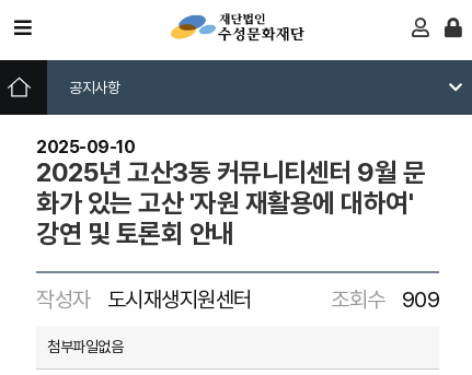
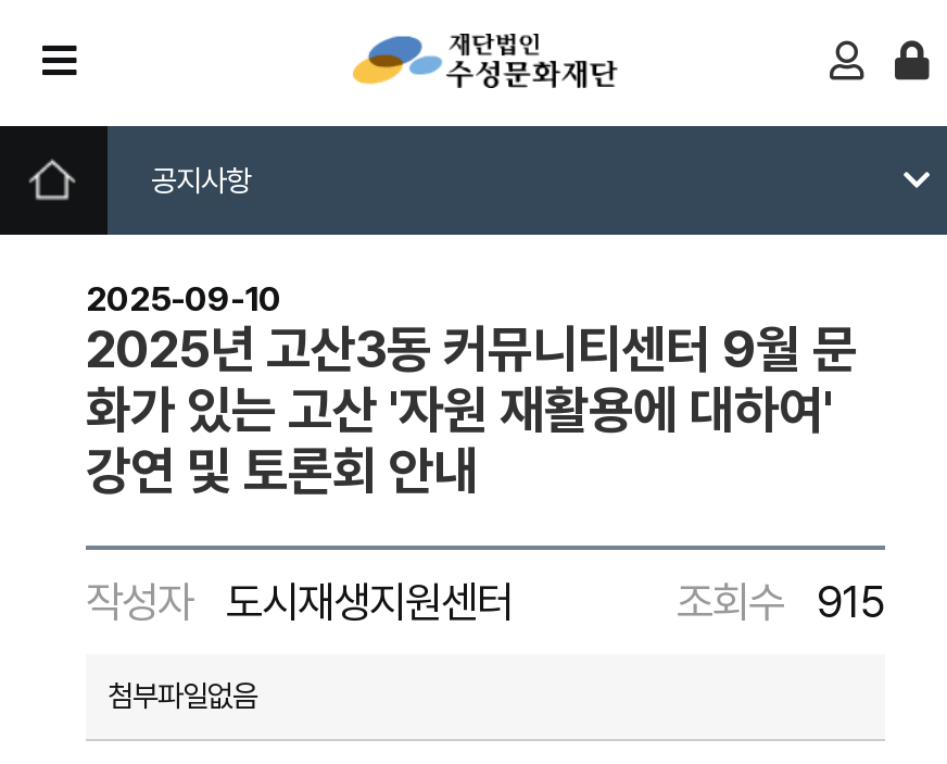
- 조회수 909
+ 조회수 915
